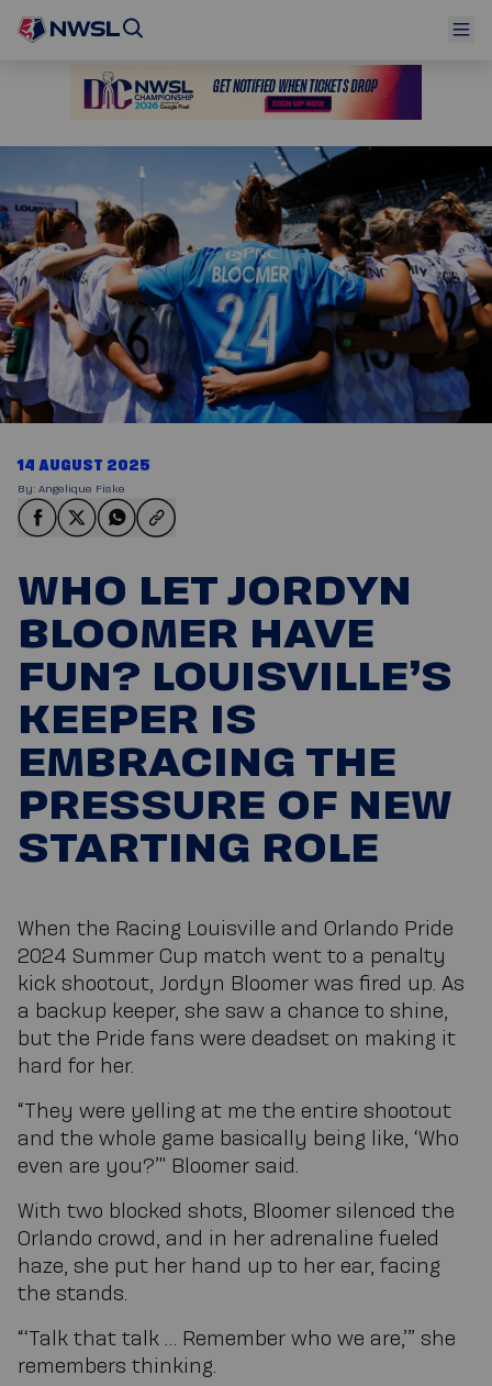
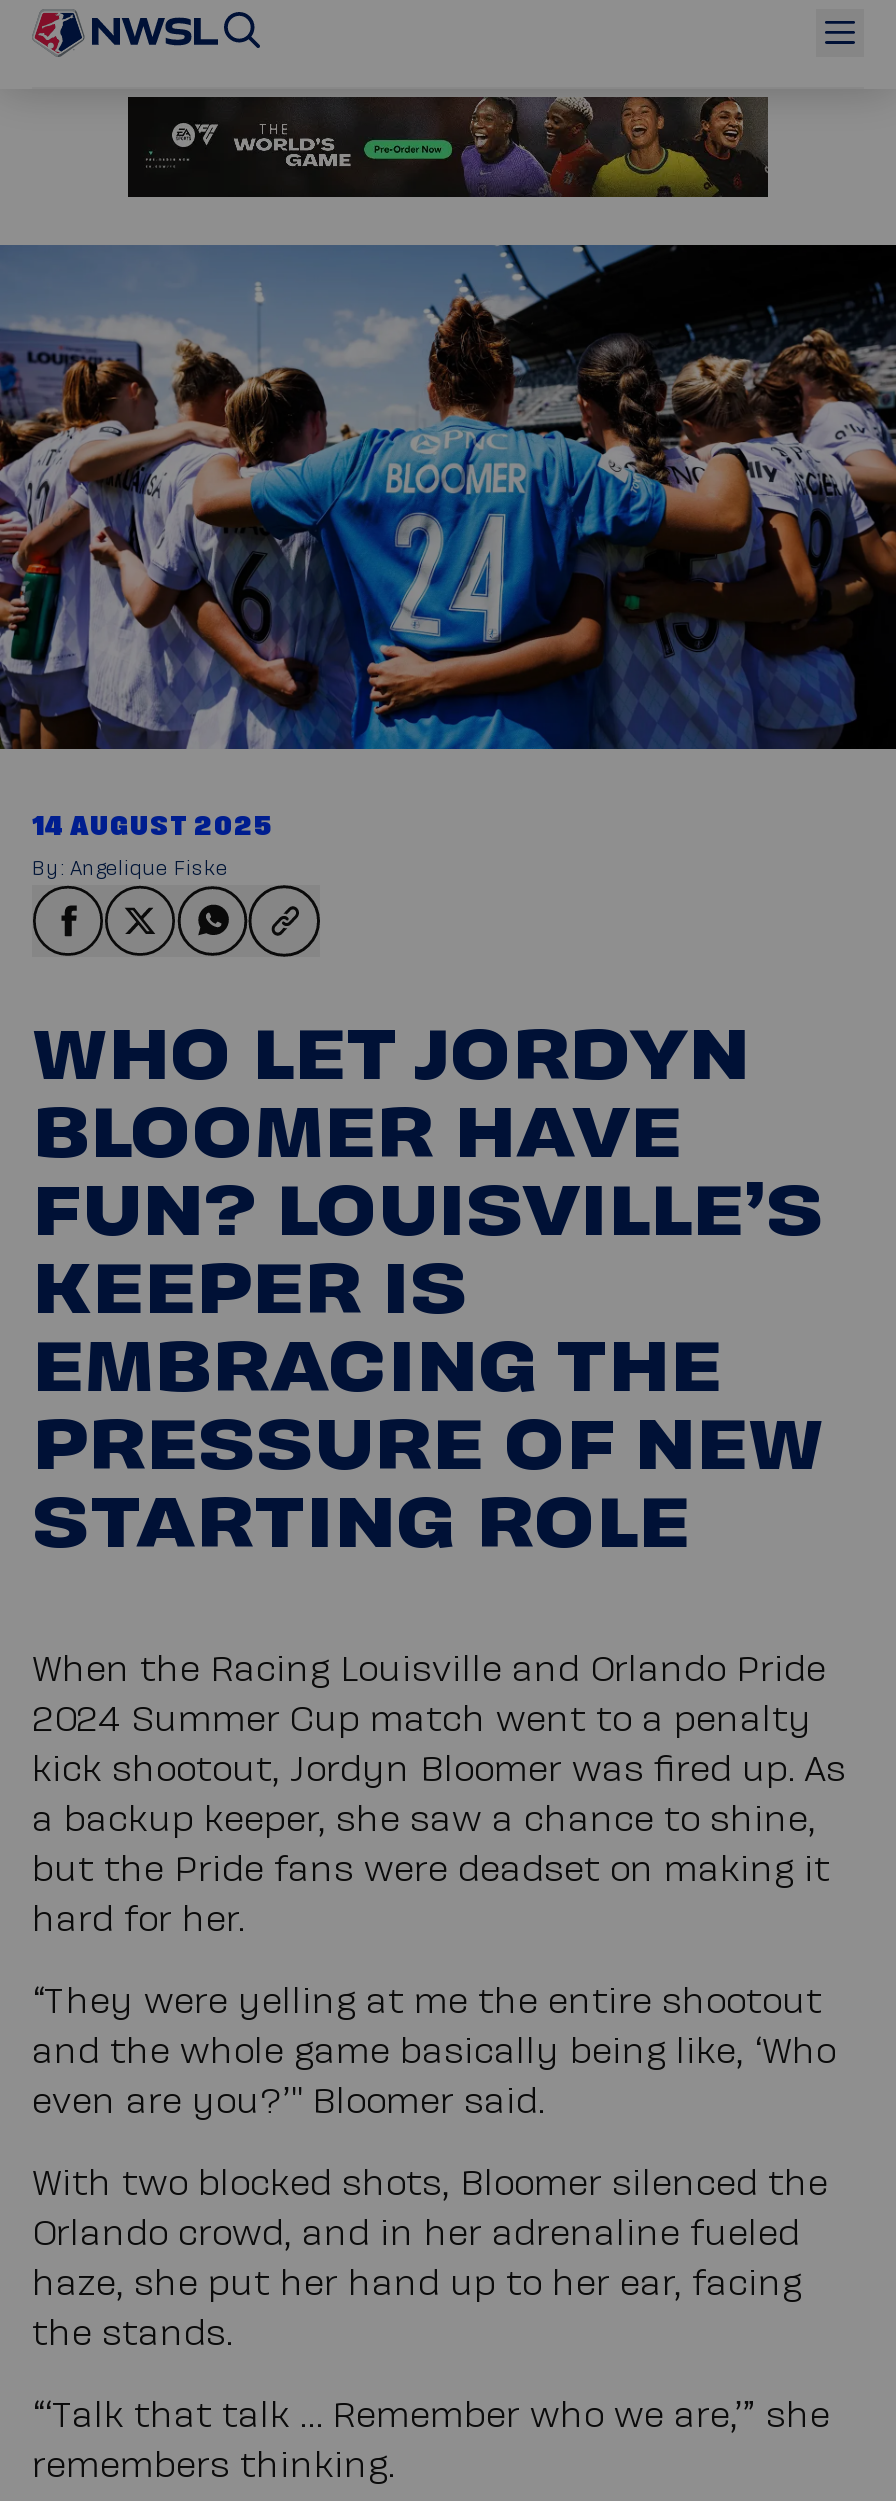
- [image]
+ [image]
